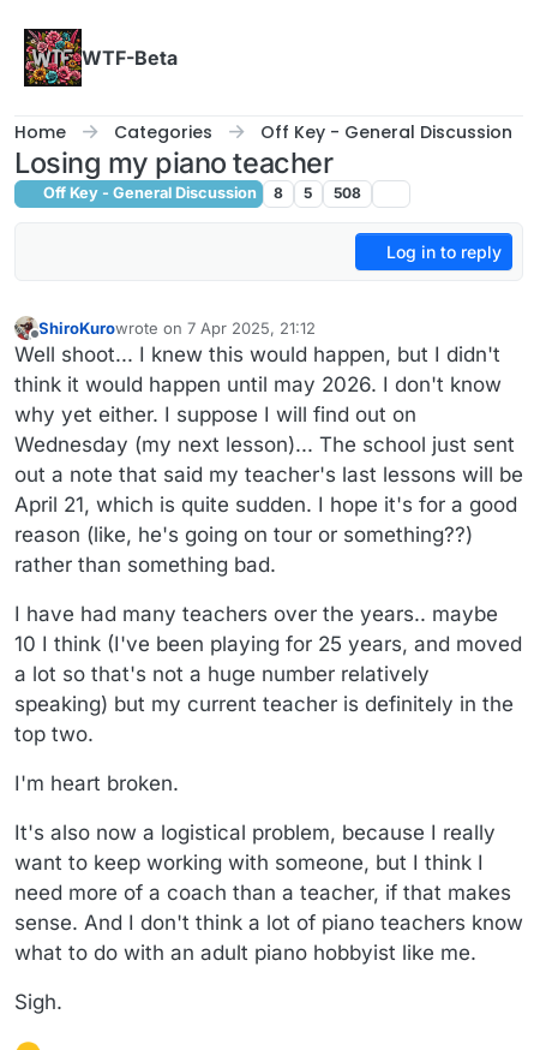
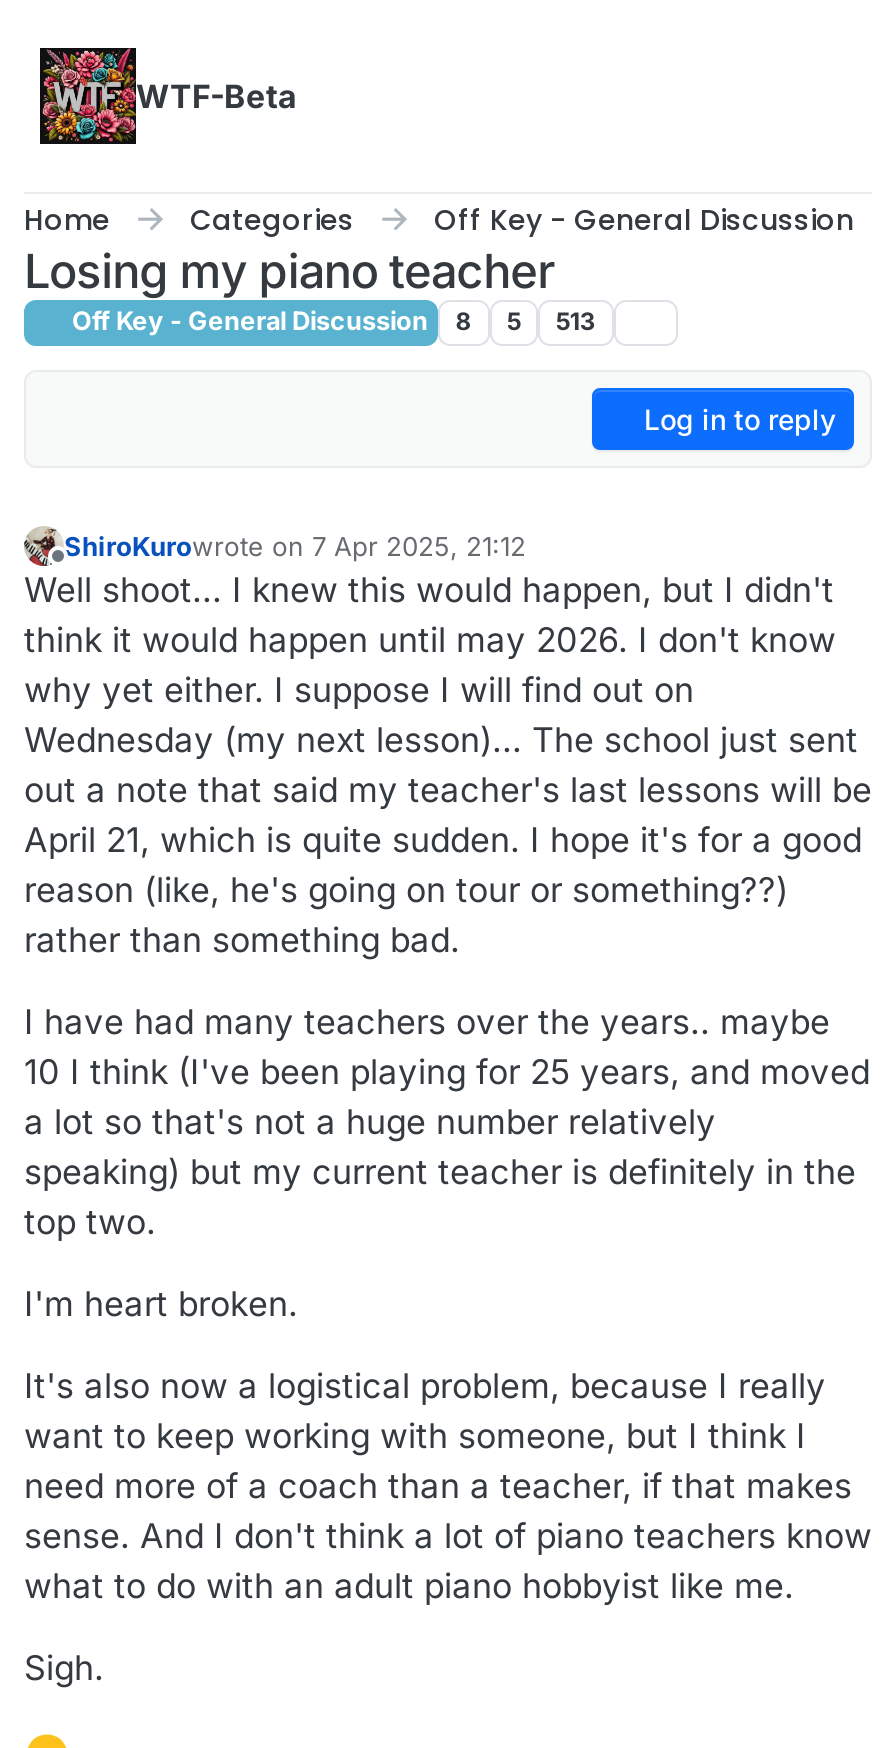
- Off Key - General Discussion 8 5 508
+ Off Key - General Discussion 8 5 513
